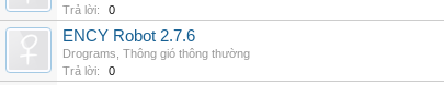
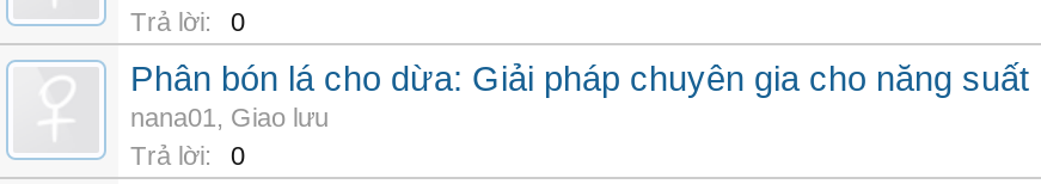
- ENCY Robot 2.7.6
- Drograms, Thông gió thông thường
+ Phân bón lá cho dừa: Giải pháp chuyên gia cho năng suất
+ nana01, Giao lưu
